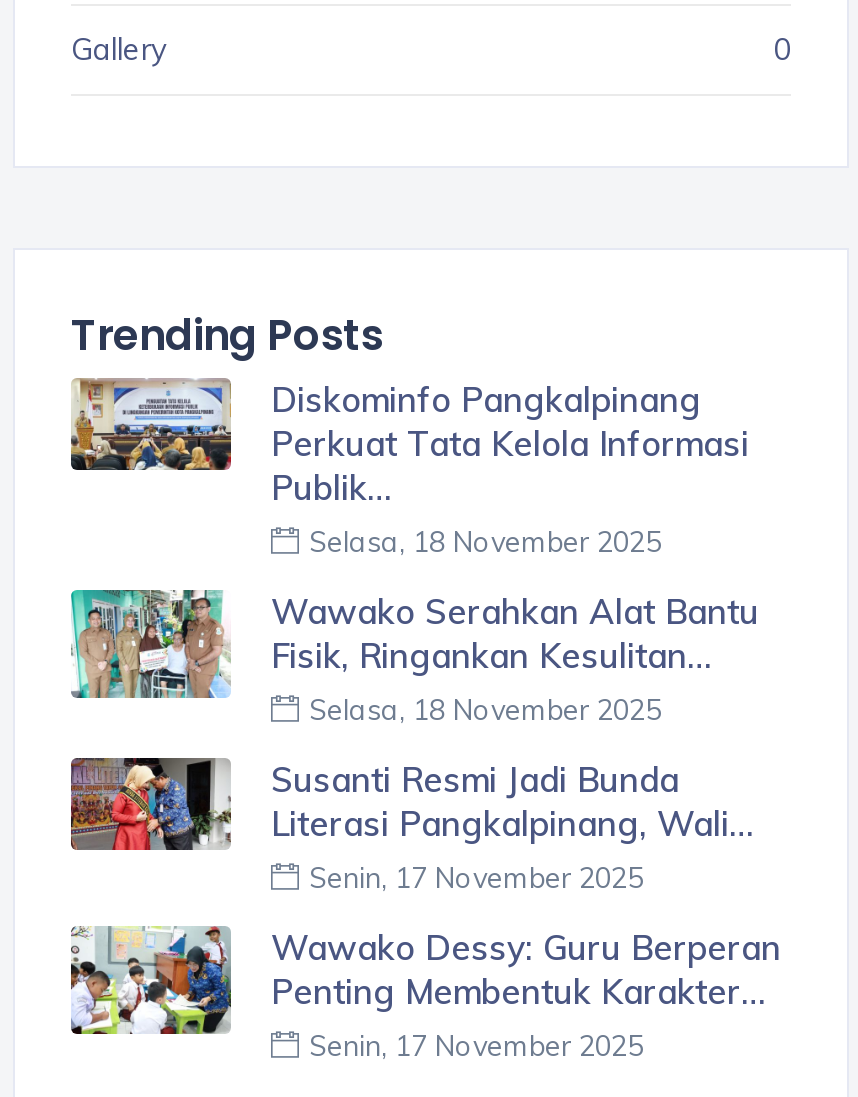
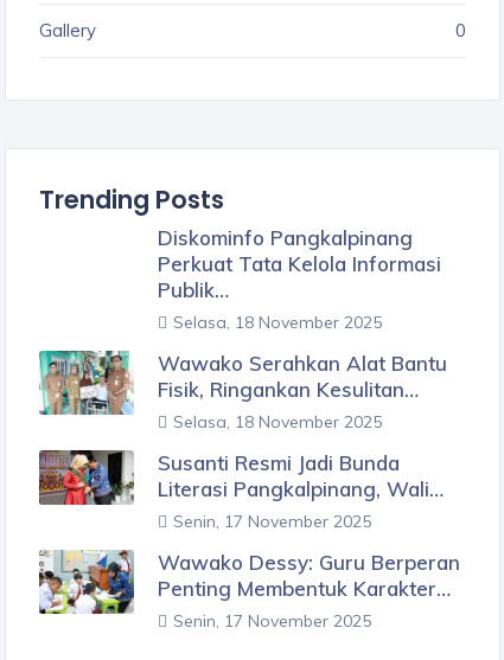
- [image]
